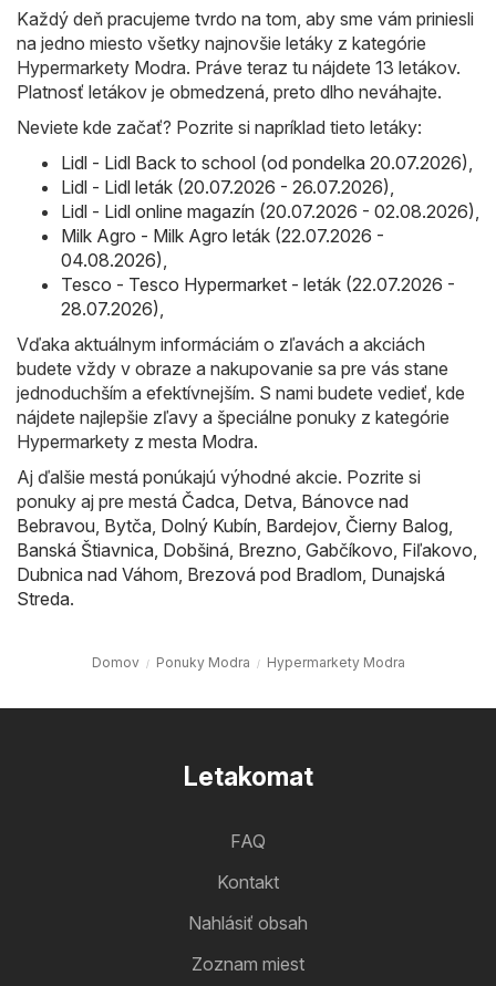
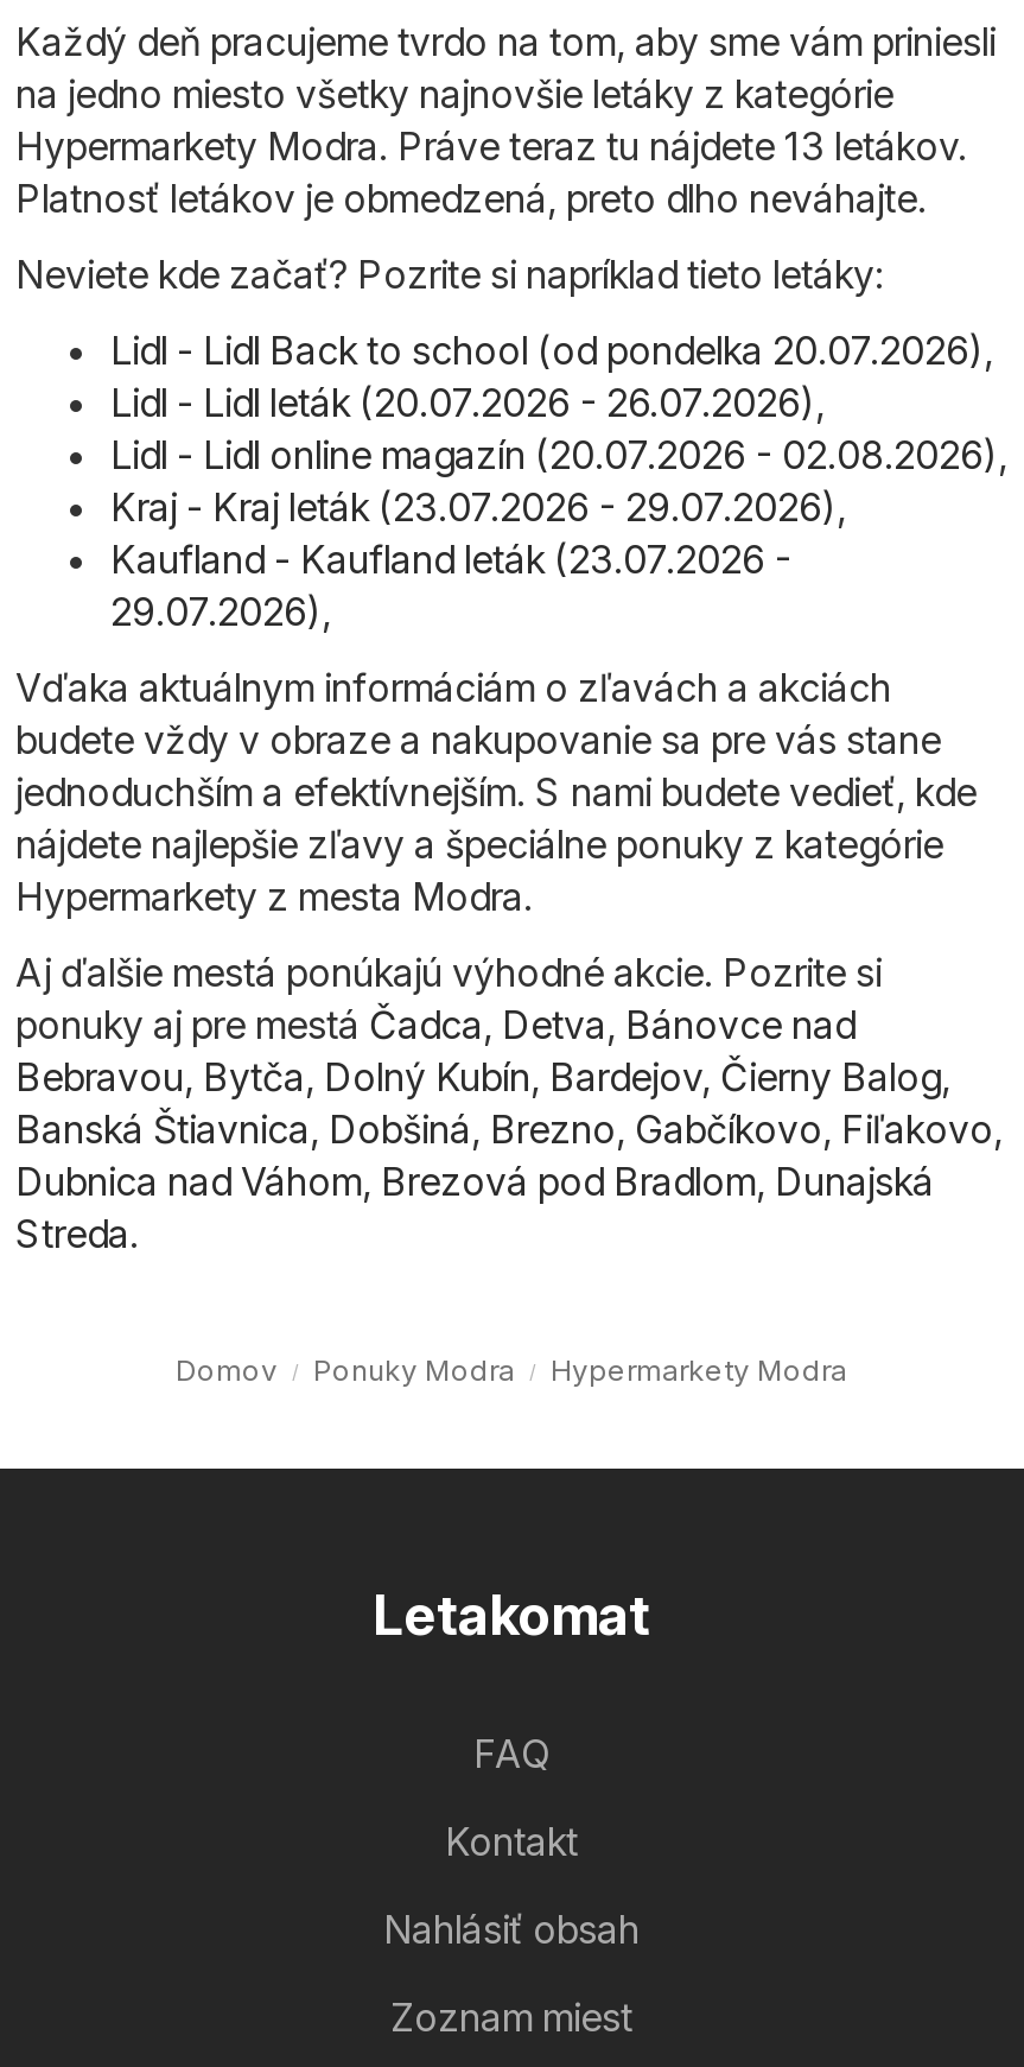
- Milk Agro - Milk Agro leták (22.07.2026 -
- 04.08.2026),
- Tesco - Tesco Hypermarket - leták (22.07.2026 -
- 28.07.2026),
+ Kraj - Kraj leták (23.07.2026 - 29.07.2026),
+ Kaufland - Kaufland leták (23.07.2026 -
+ 29.07.2026),
